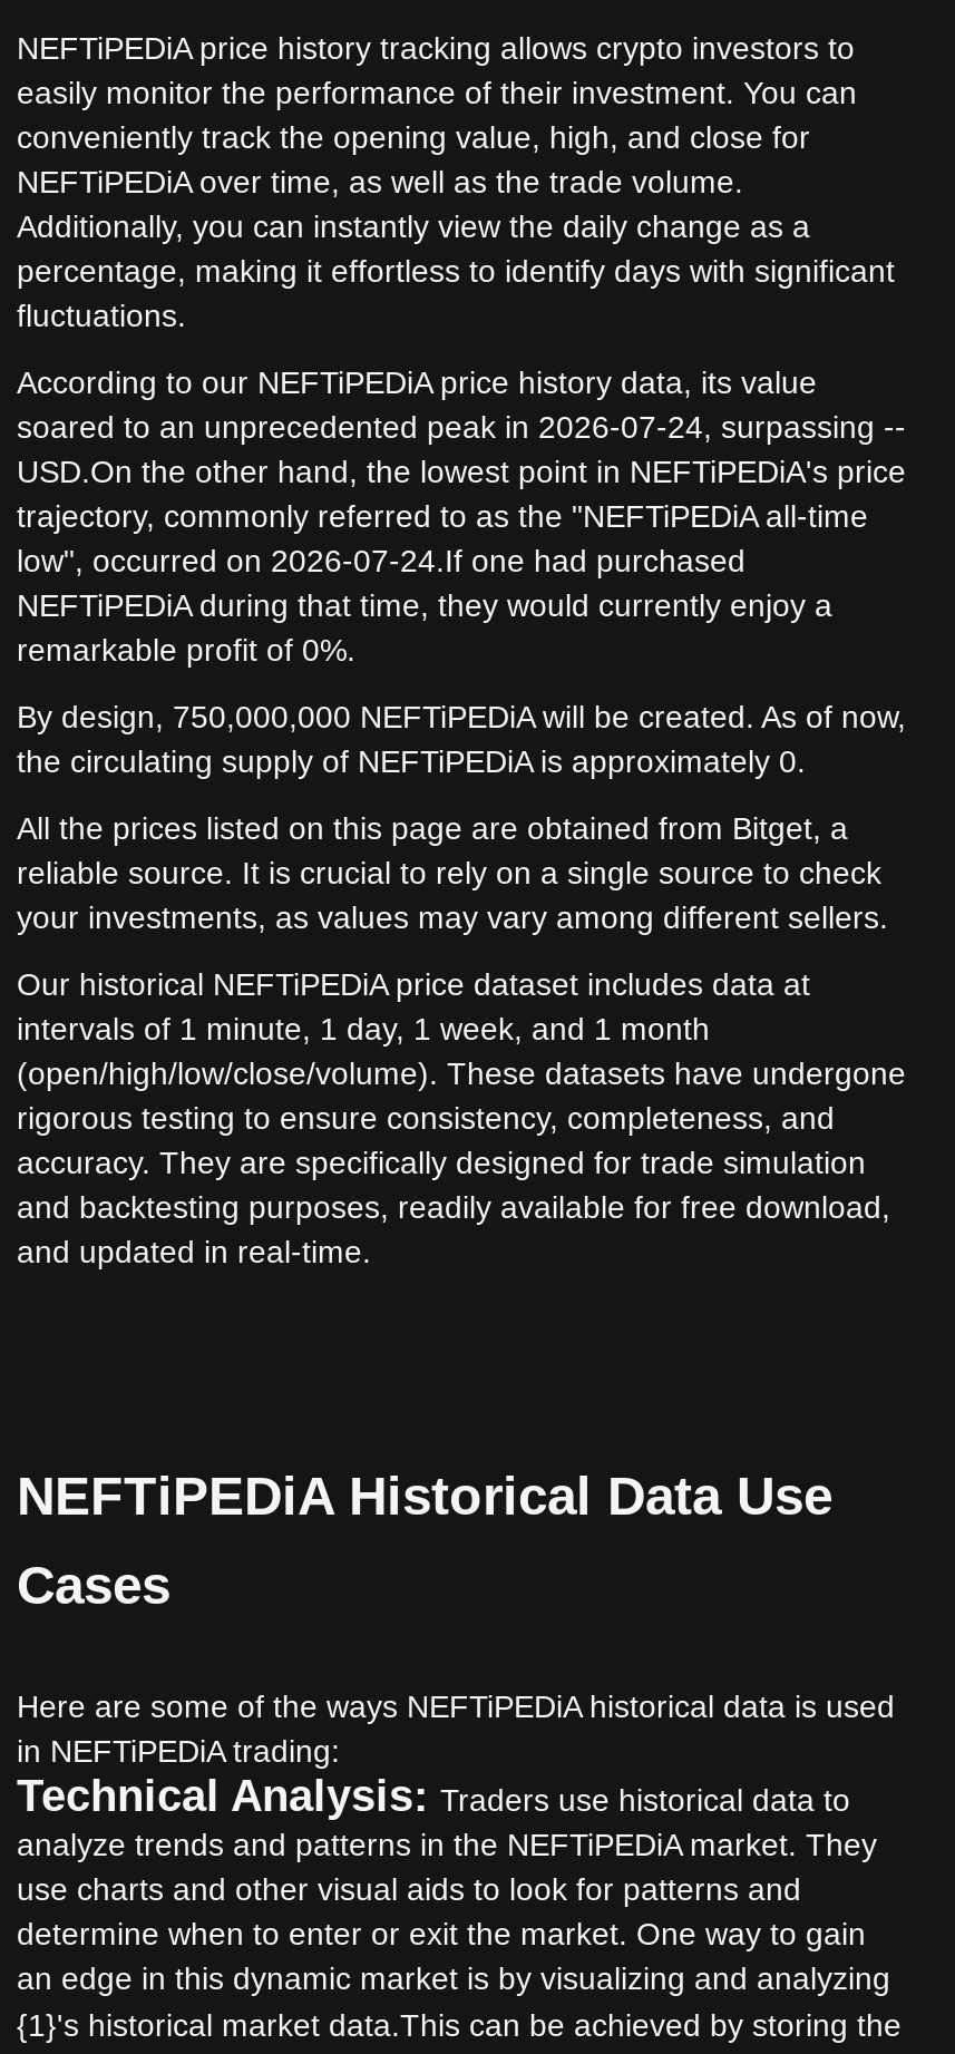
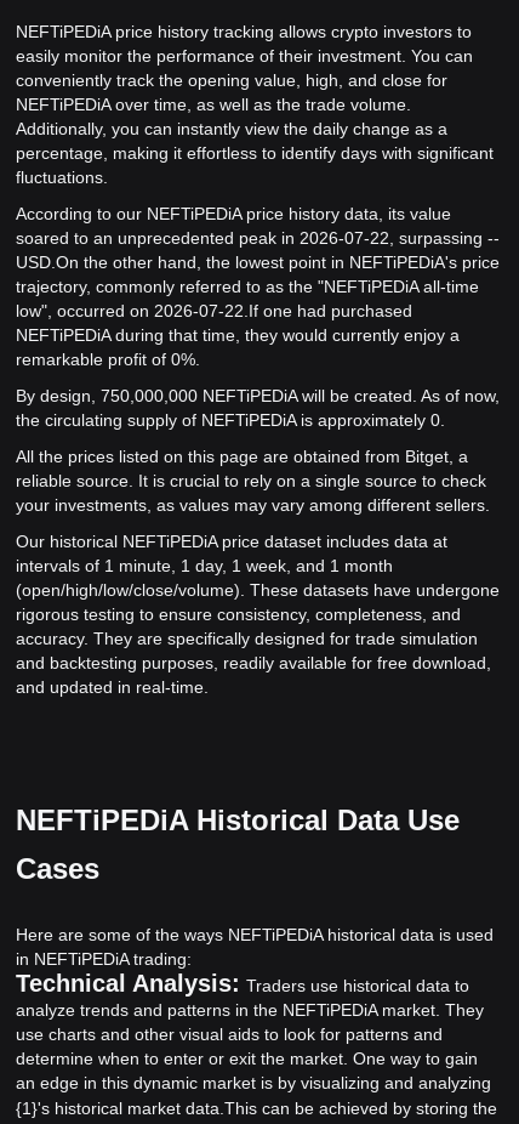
- soared to an unprecedented peak in 2026-07-24, surpassing --
+ soared to an unprecedented peak in 2026-07-22, surpassing --

- low", occurred on 2026-07-24.If one had purchased
+ low", occurred on 2026-07-22.If one had purchased
